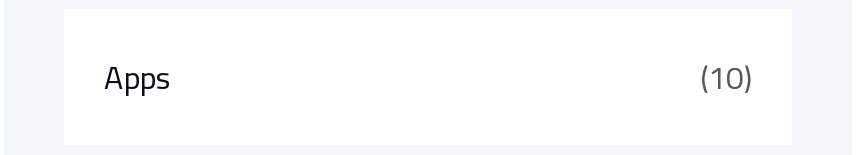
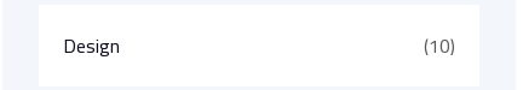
- Apps
+ Design
